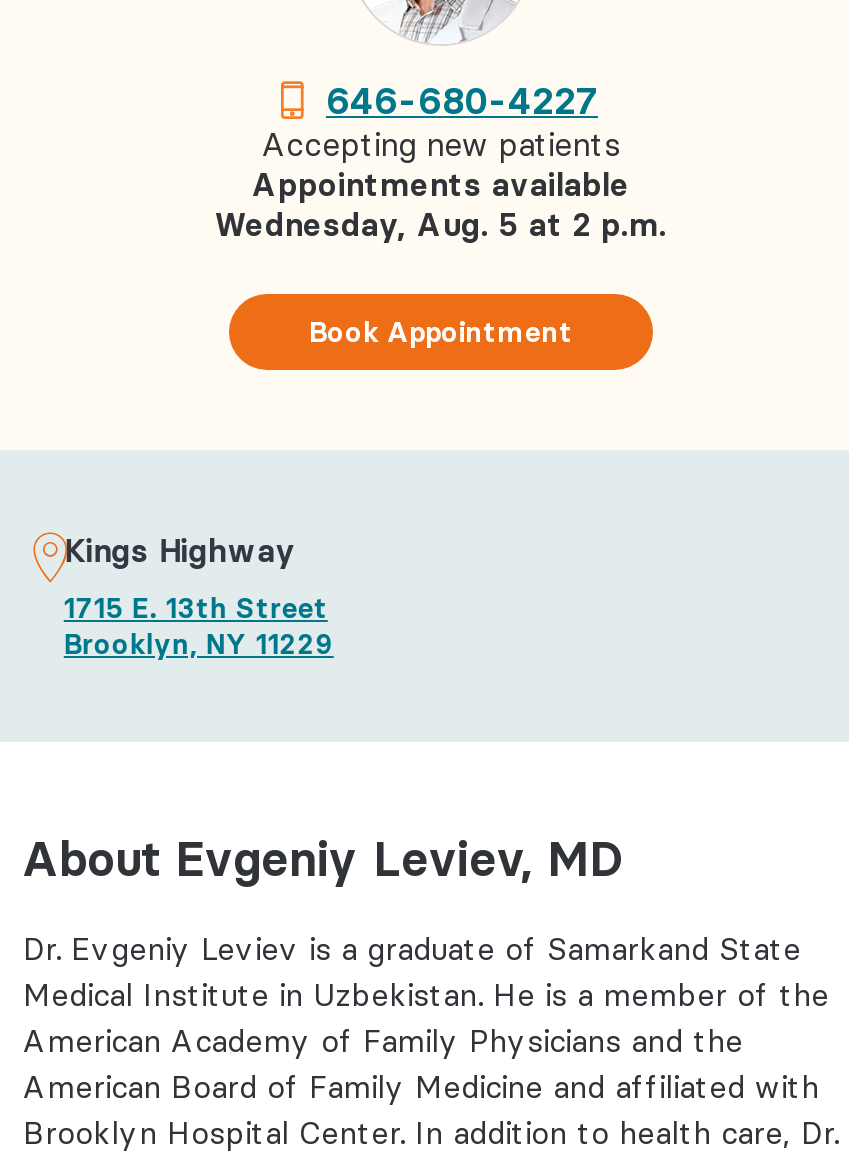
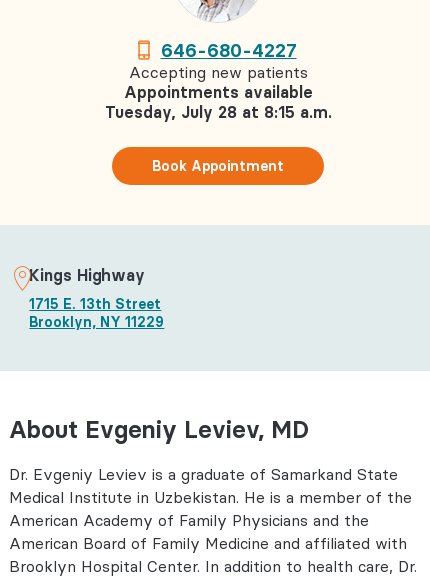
- Wednesday, Aug. 5 at 2 p.m.
+ Tuesday, July 28 at 8:15 a.m.
